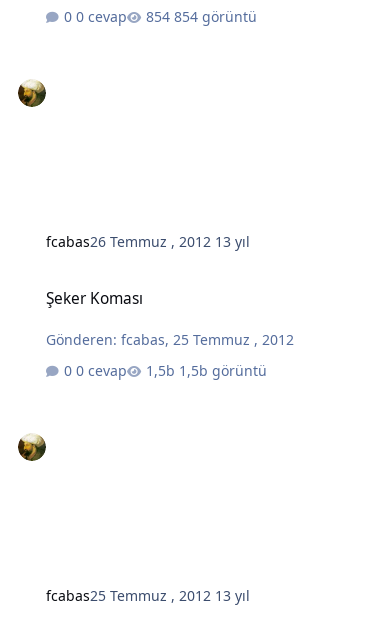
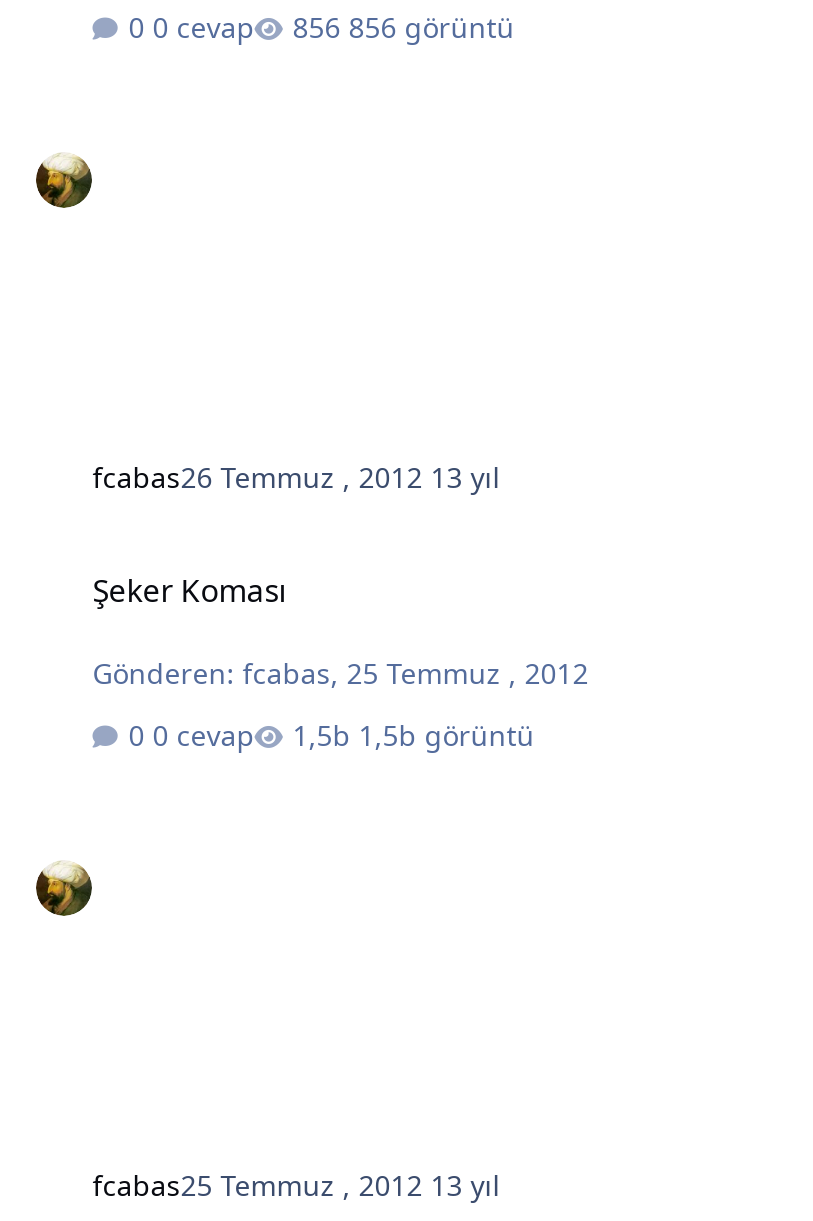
- 854 görüntü
+ 856 görüntü
